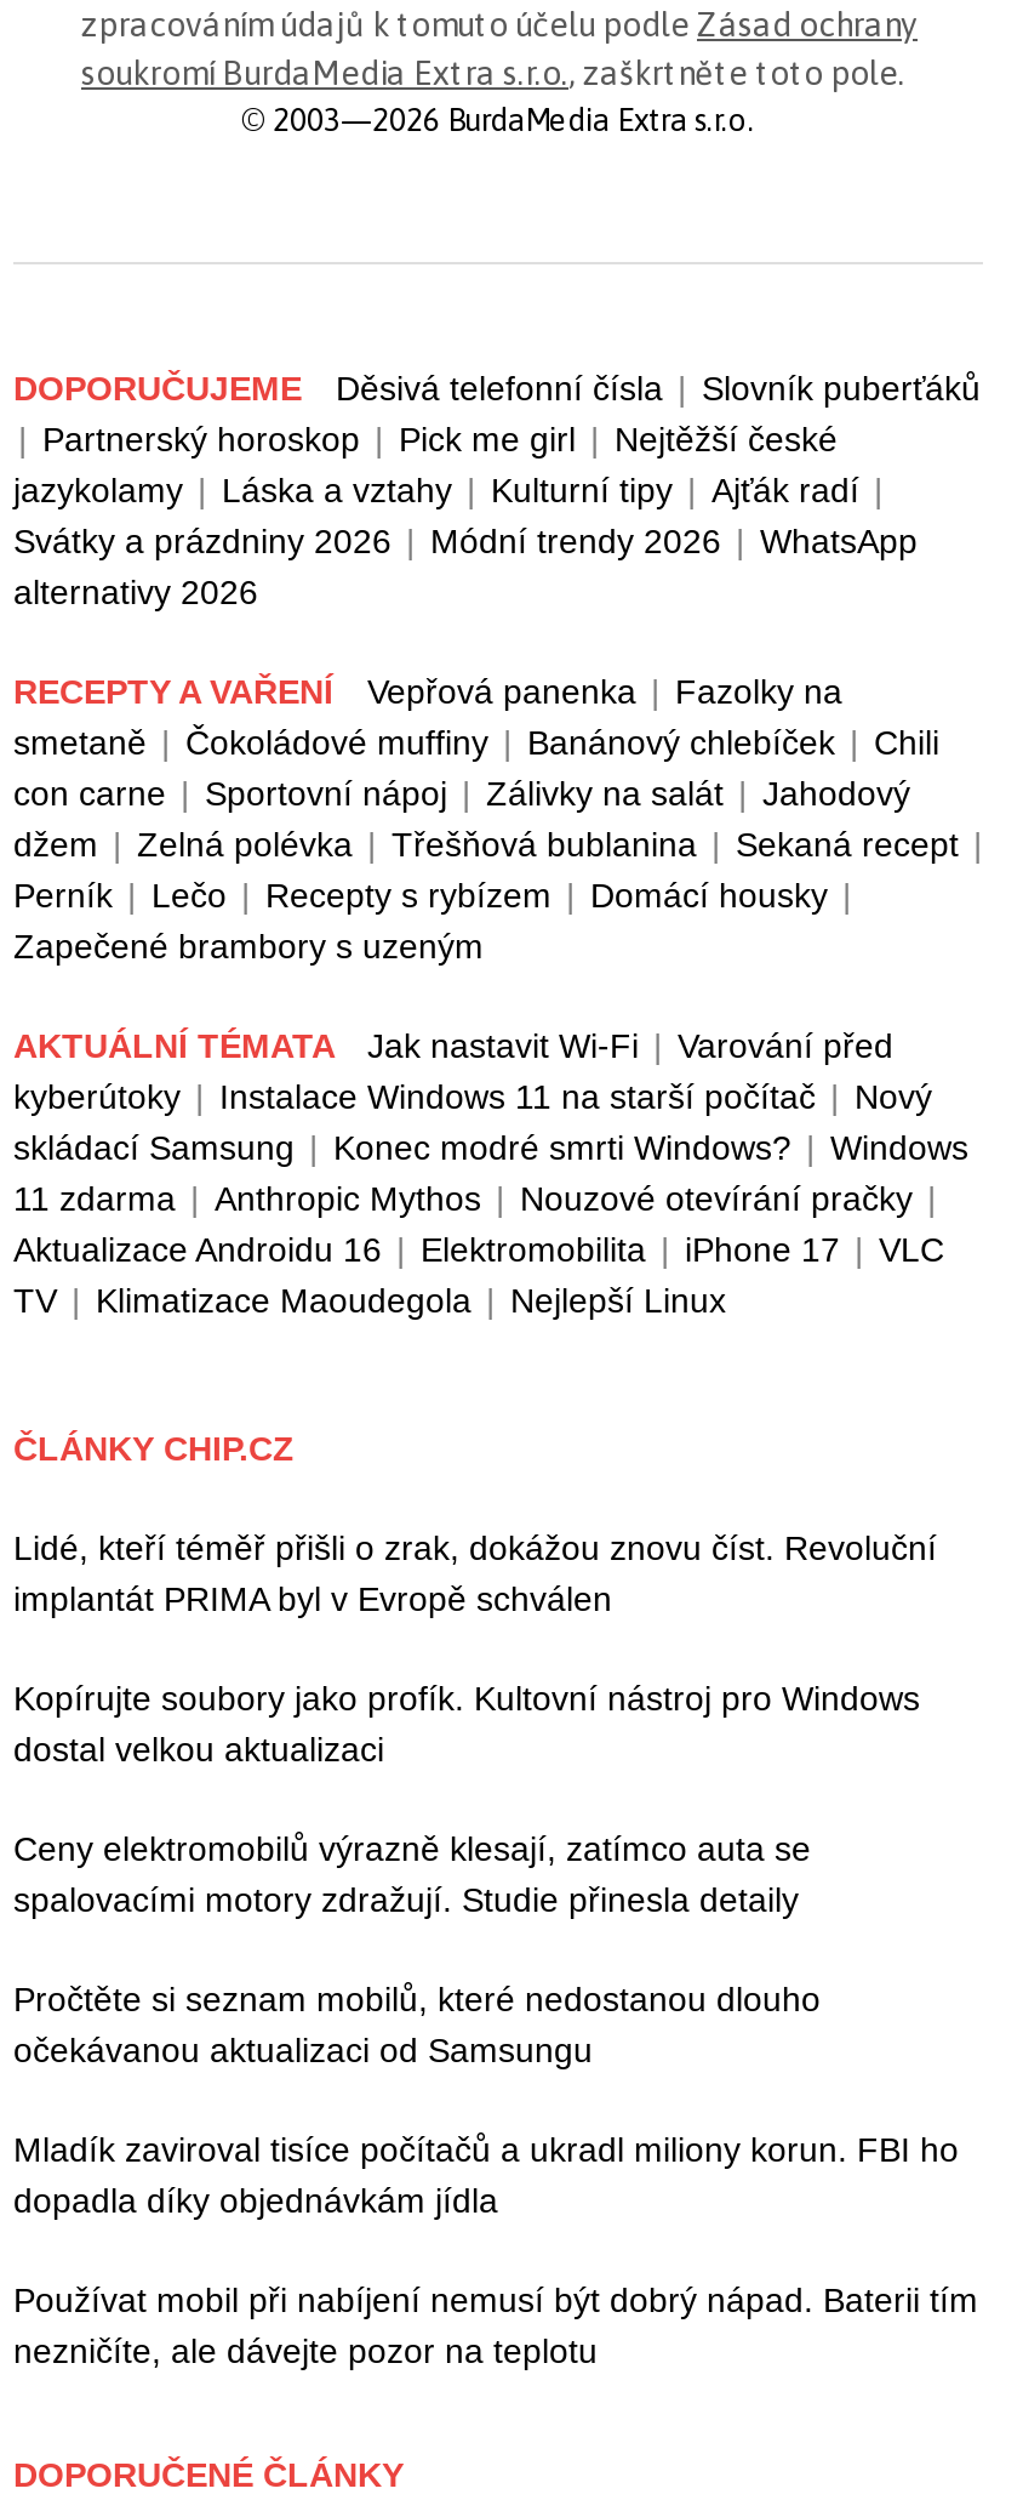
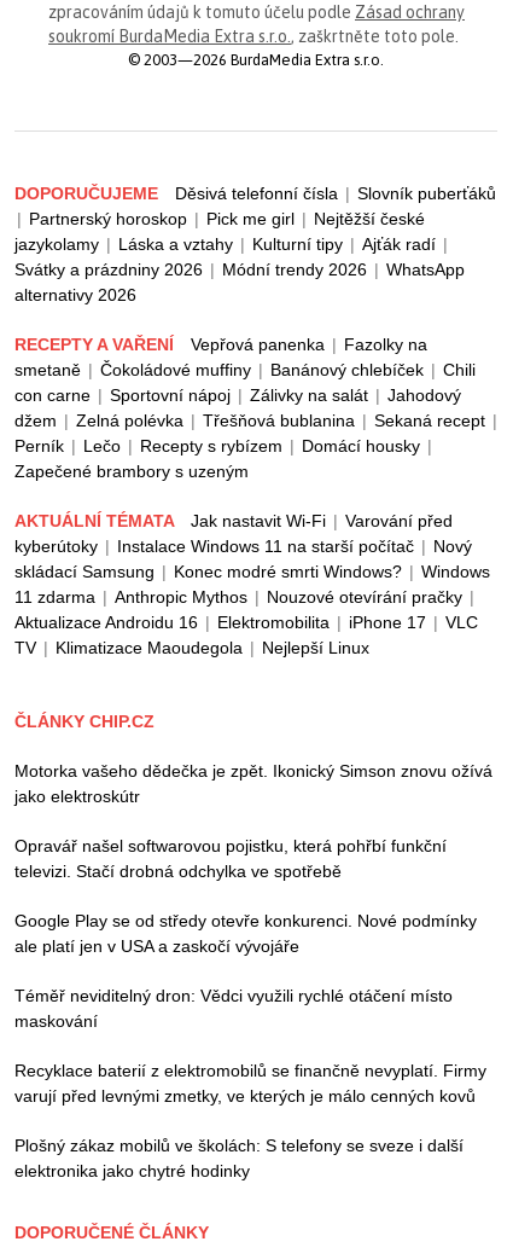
- Lidé, kteří téměř přišli o zrak, dokážou znovu číst. Revoluční
- implantát PRIMA byl v Evropě schválen
+ Motorka vašeho dědečka je zpět. Ikonický Simson znovu ožívá
+ jako elektroskútr

- Kopírujte soubory jako profík. Kultovní nástroj pro Windows
- dostal velkou aktualizaci
+ Opravář našel softwarovou pojistku, která pohřbí funkční
+ televizi. Stačí drobná odchylka ve spotřebě

- Ceny elektromobilů výrazně klesají, zatímco auta se
- spalovacími motory zdražují. Studie přinesla detaily
+ Google Play se od středy otevře konkurenci. Nové podmínky
+ ale platí jen v USA a zaskočí vývojáře

- Pročtěte si seznam mobilů, které nedostanou dlouho
- očekávanou aktualizaci od Samsungu
+ Téměř neviditelný dron: Vědci využili rychlé otáčení místo
+ maskování

- Mladík zaviroval tisíce počítačů a ukradl miliony korun. FBI ho
- dopadla díky objednávkám jídla
+ Recyklace baterií z elektromobilů se finančně nevyplatí. Firmy
+ varují před levnými zmetky, ve kterých je málo cenných kovů

- Používat mobil při nabíjení nemusí být dobrý nápad. Baterii tím
- nezničíte, ale dávejte pozor na teplotu
+ Plošný zákaz mobilů ve školách: S telefony se sveze i další
+ elektronika jako chytré hodinky
